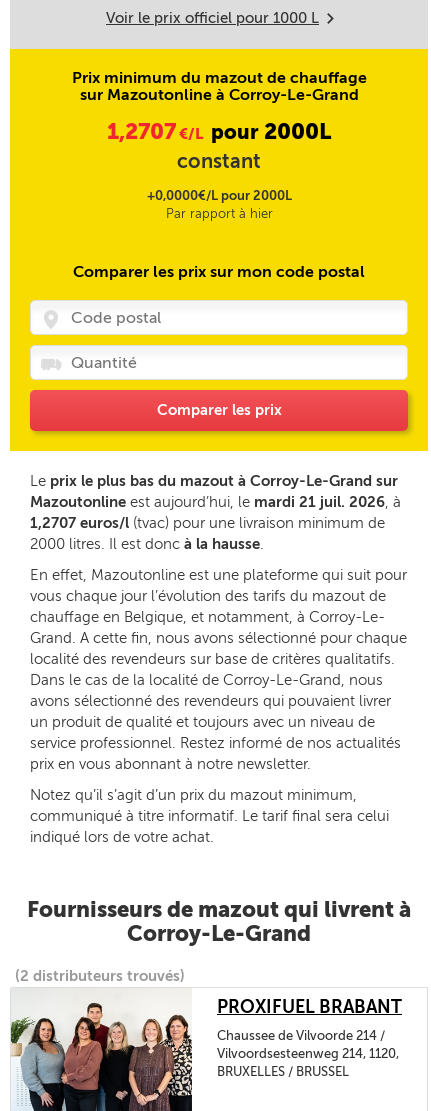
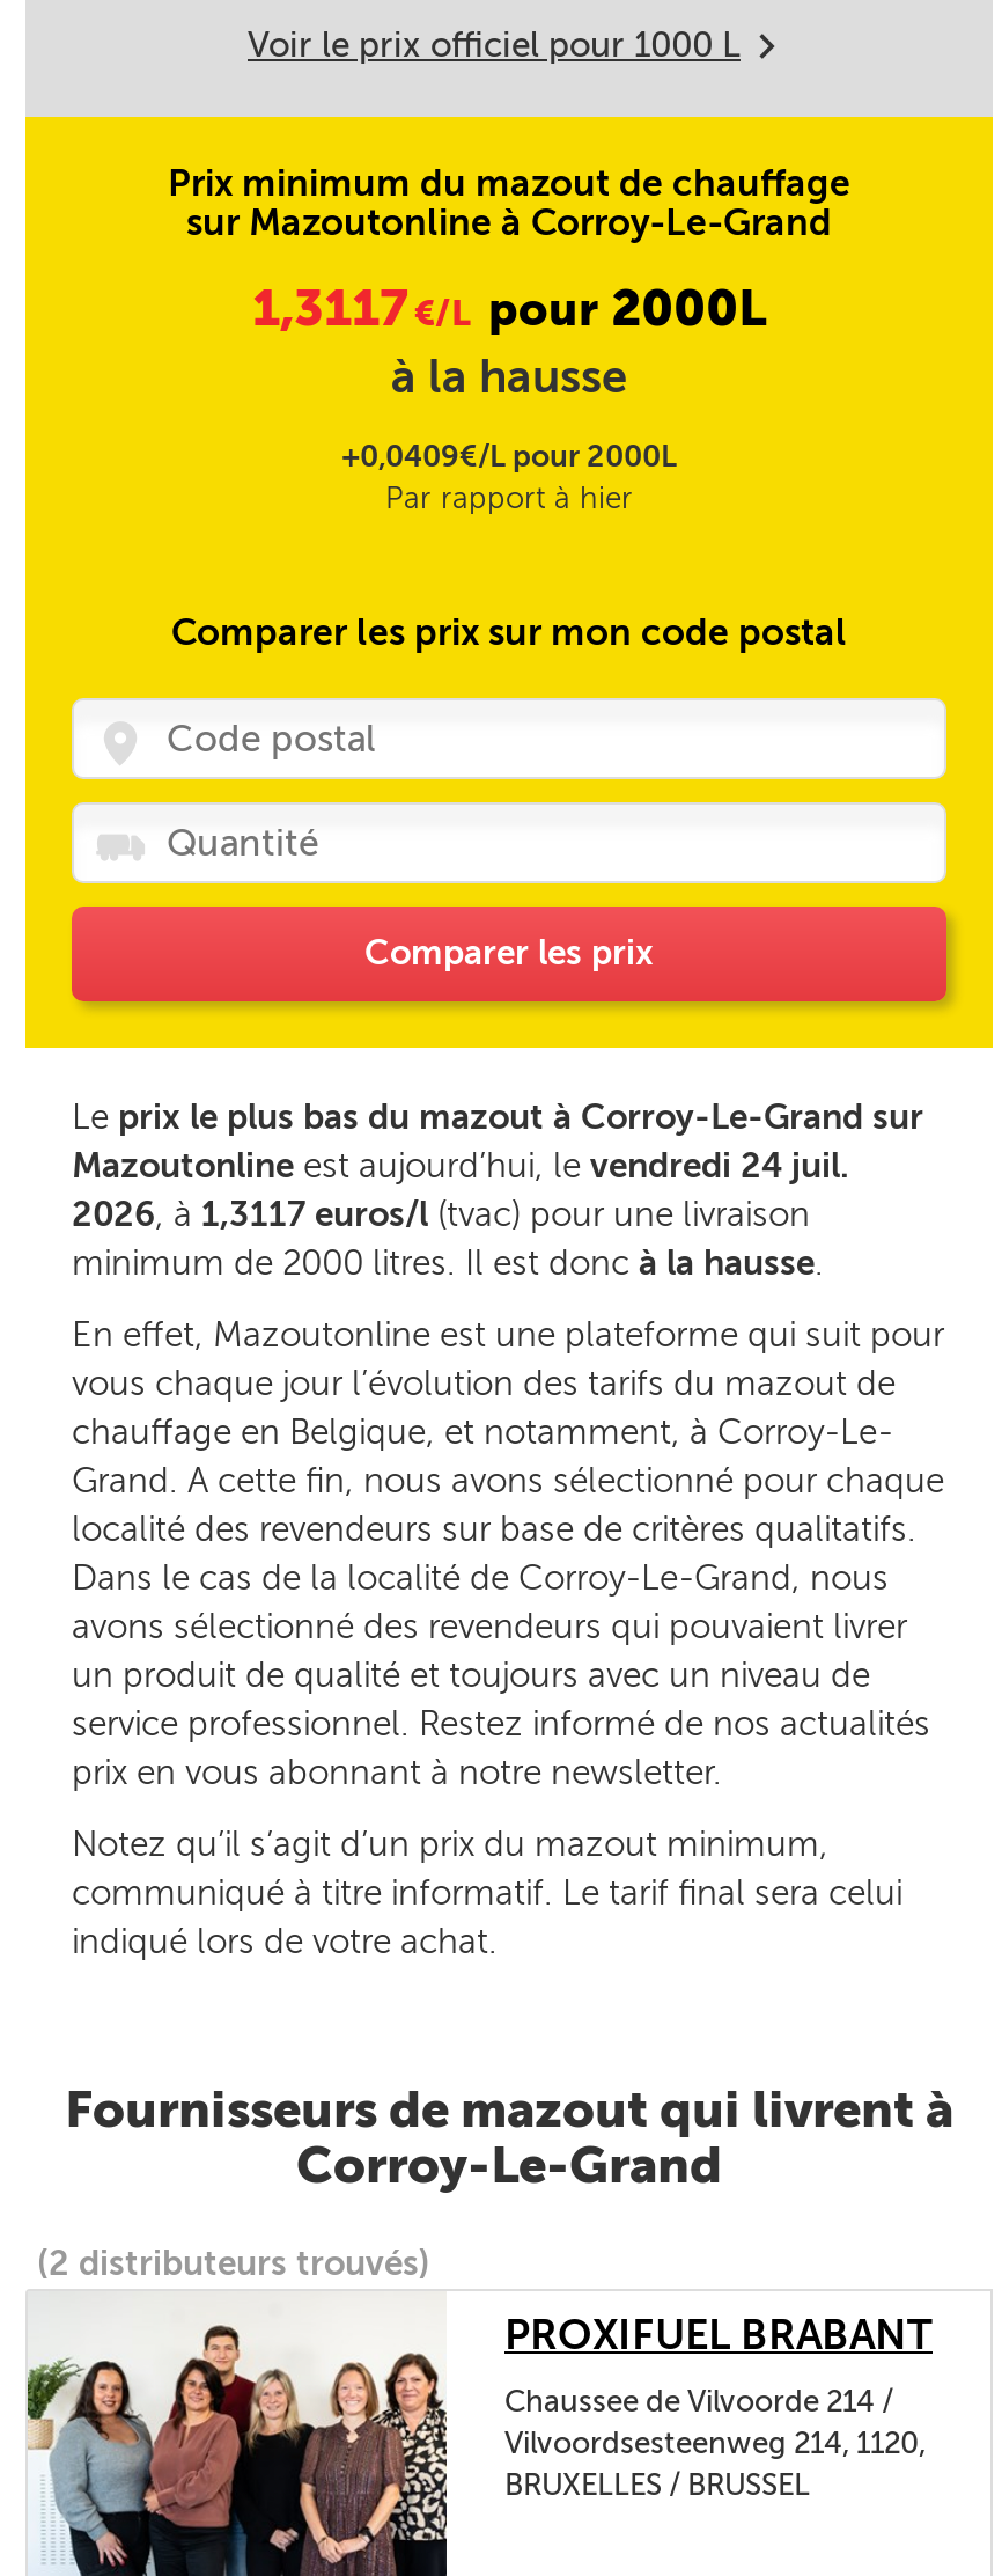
- 1,2707€/L pour 2000L
- constant
+ 1,3117€/L pour 2000L
+ à la hausse

- +0,0000€/L pour 2000L
+ +0,0409€/L pour 2000L

- Mazoutonline est aujourd’hui, le mardi 21 juil. 2026, à
- 1,2707 euros/l (tvac) pour une livraison minimum de
- 2000 litres. Il est donc à la hausse.
+ Mazoutonline est aujourd’hui, le vendredi 24 juil.
+ 2026, à 1,3117 euros/l (tvac) pour une livraison
+ minimum de 2000 litres. Il est donc à la hausse.
